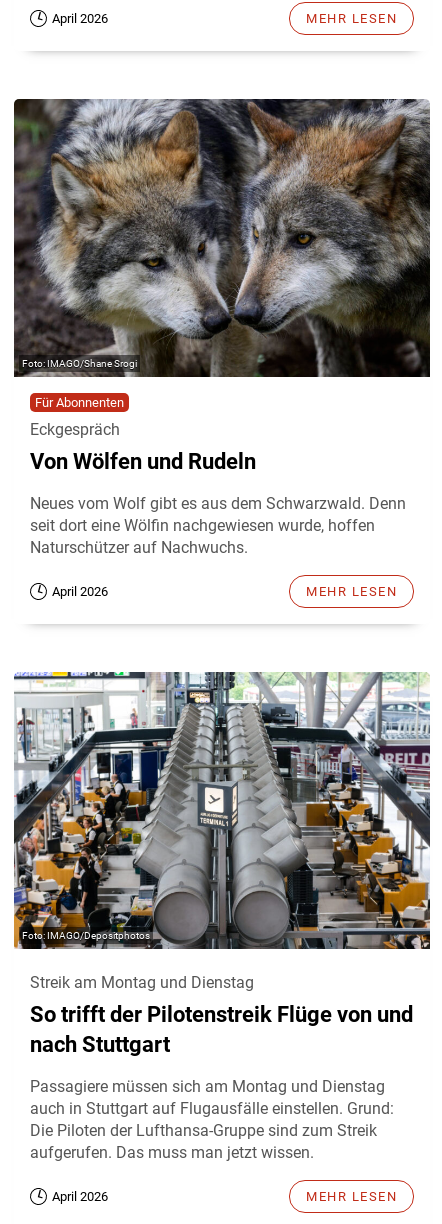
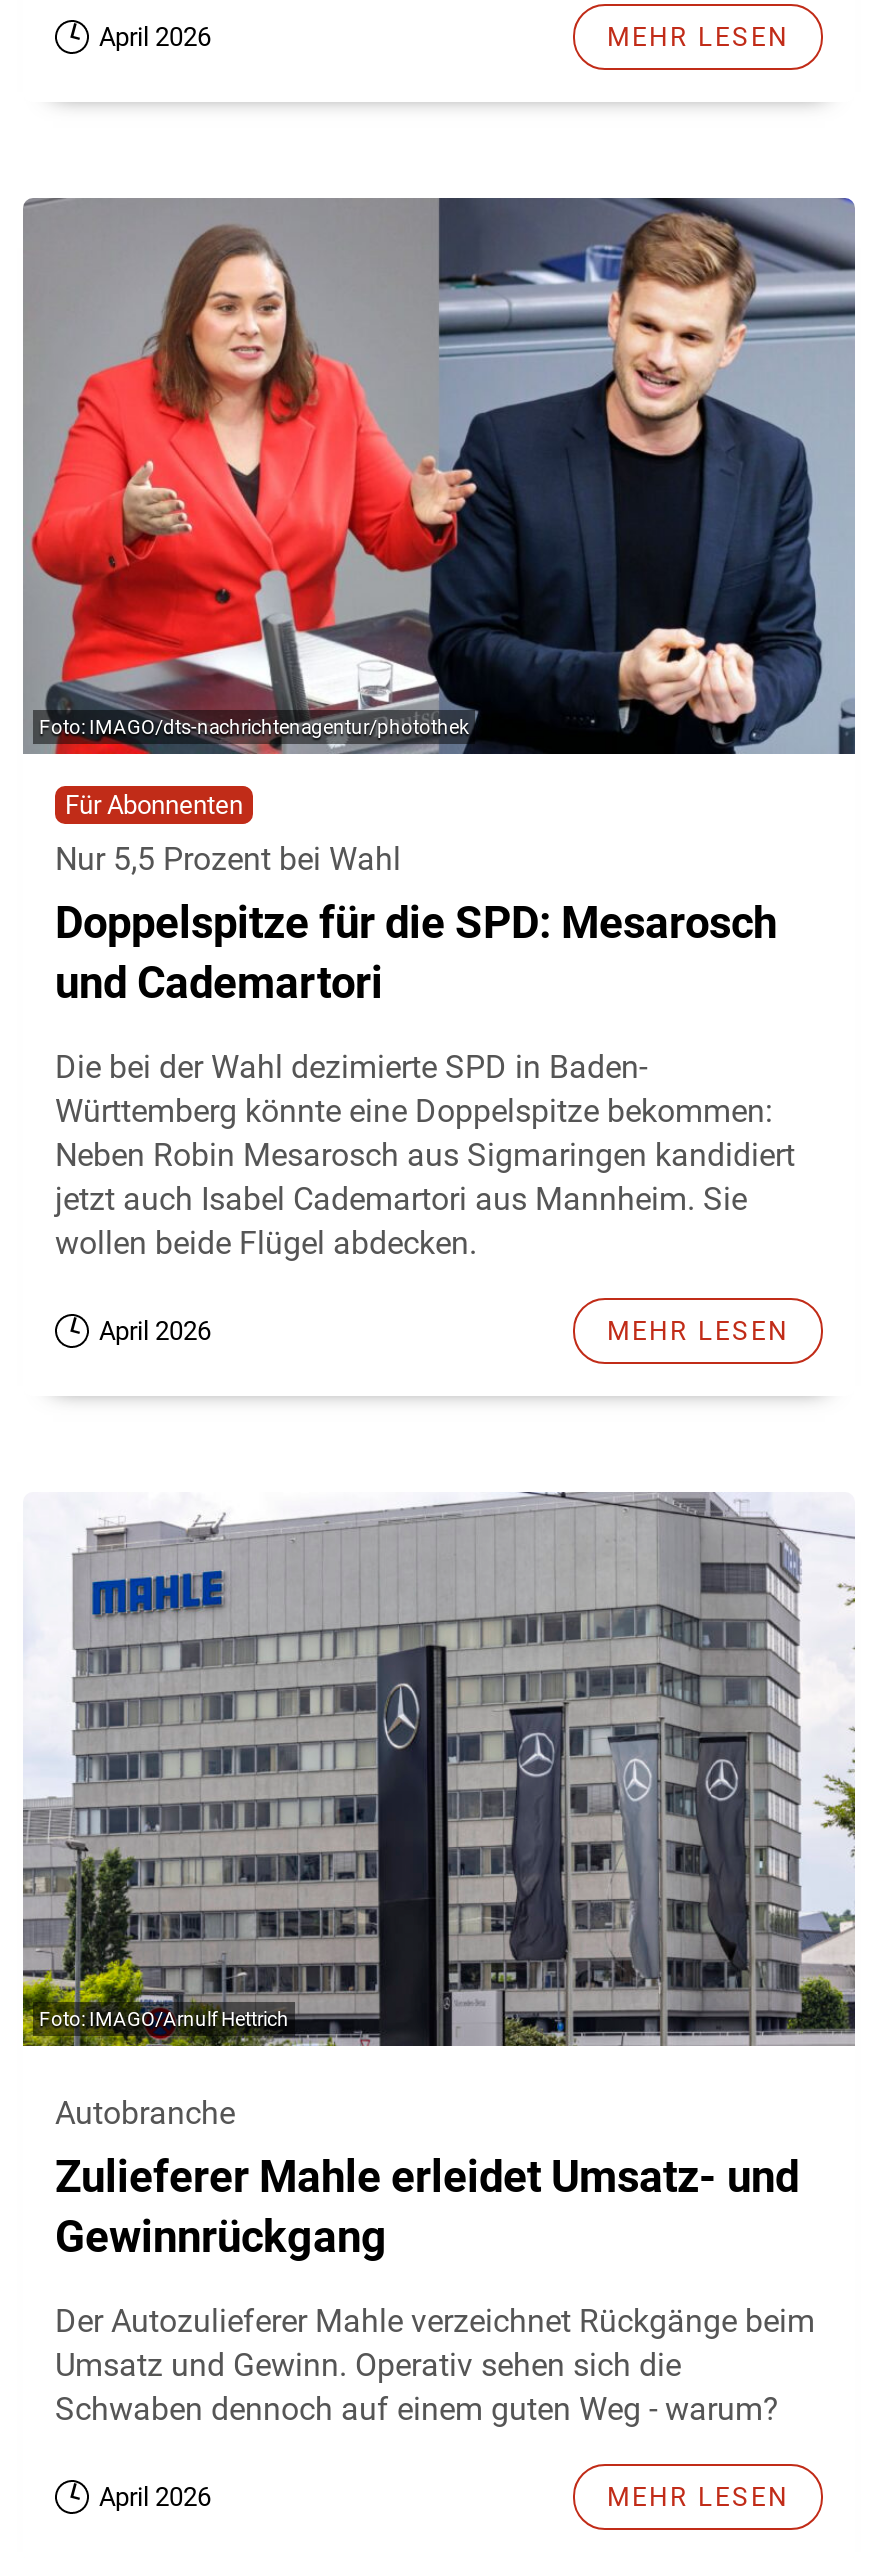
- [image]
- IMAGO/Shane Srogi
+ [image]
+ IMAGO/dts-nachrichtenagentur/photothek

- Eckgespräch
- Von Wölfen und Rudeln
+ Nur 5,5 Prozent bei Wahl
+ Doppelspitze für die SPD: Mesarosch
+ und Cademartori

- Neues vom Wolf gibt es aus dem Schwarzwald. Denn
- seit dort eine Wölfin nachgewiesen wurde, hoffen
- Naturschützer auf Nachwuchs.
+ Die bei der Wahl dezimierte SPD in Baden-
+ Württemberg könnte eine Doppelspitze bekommen:
+ Neben Robin Mesarosch aus Sigmaringen kandidiert
+ jetzt auch Isabel Cademartori aus Mannheim. Sie
+ wollen beide Flügel abdecken.

moved down: April 2026 | MEHR LESEN

- [image]
- IMAGO/Depositphotos
+ [image]
+ IMAGO/Arnulf Hettrich

- Streik am Montag und Dienstag
- So trifft der Pilotenstreik Flüge von und
- nach Stuttgart
+ Autobranche
+ Zulieferer Mahle erleidet Umsatz- und
+ Gewinnrückgang

- Passagiere müssen sich am Montag und Dienstag
- auch in Stuttgart auf Flugausfälle einstellen. Grund:
- Die Piloten der Lufthansa-Gruppe sind zum Streik
- aufgerufen. Das muss man jetzt wissen.
+ Der Autozulieferer Mahle verzeichnet Rückgänge beim
+ Umsatz und Gewinn. Operativ sehen sich die
+ Schwaben dennoch auf einem guten Weg - warum?
